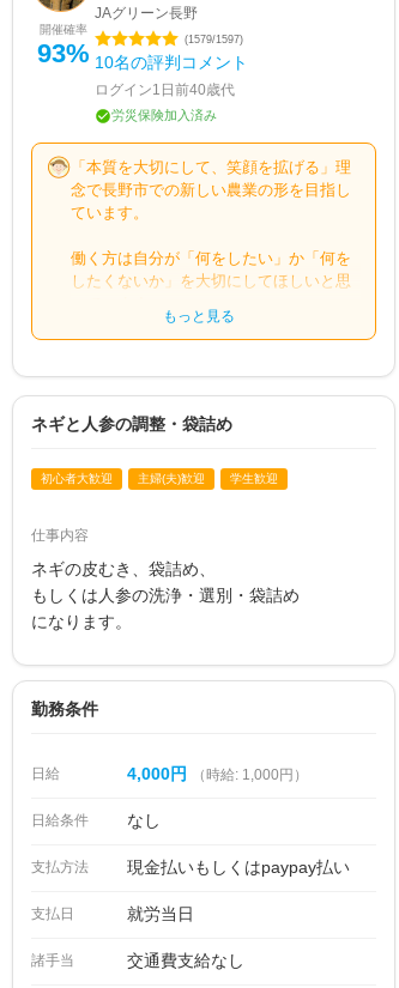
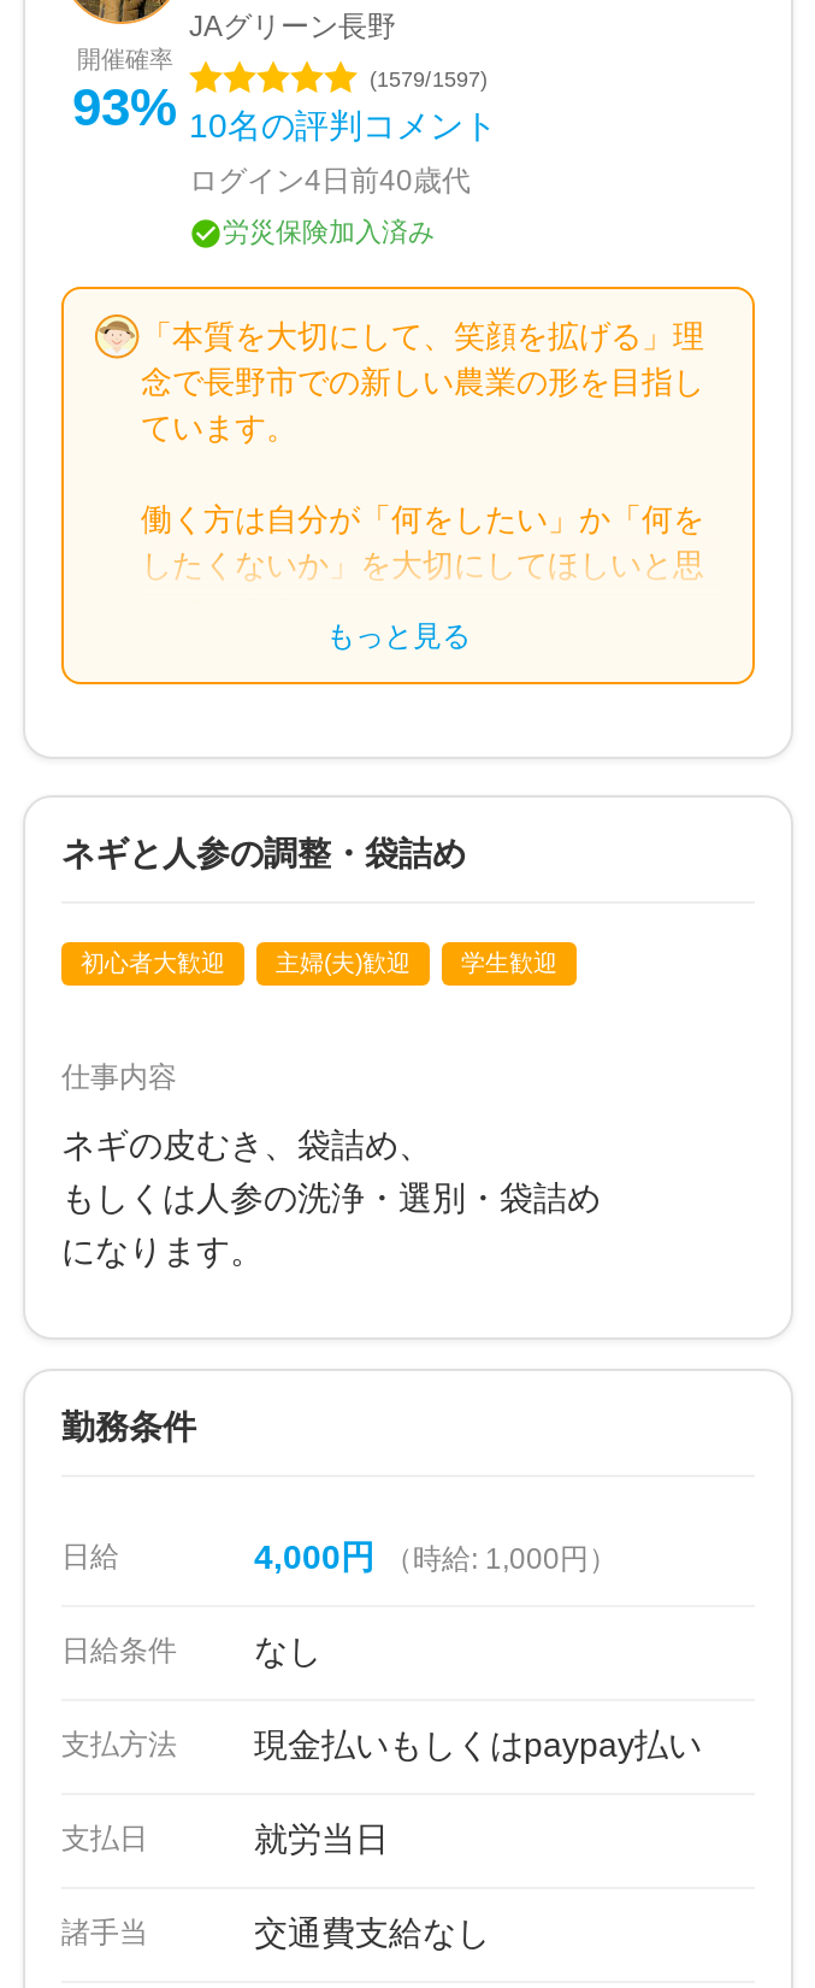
- ログイン1日前40歳代
+ ログイン4日前40歳代
